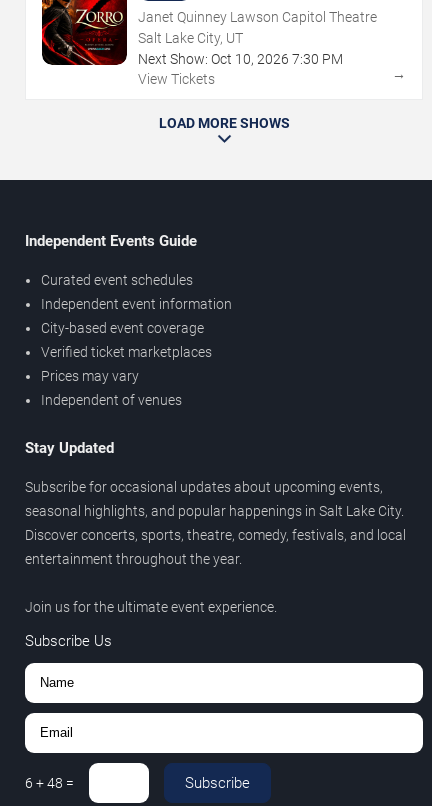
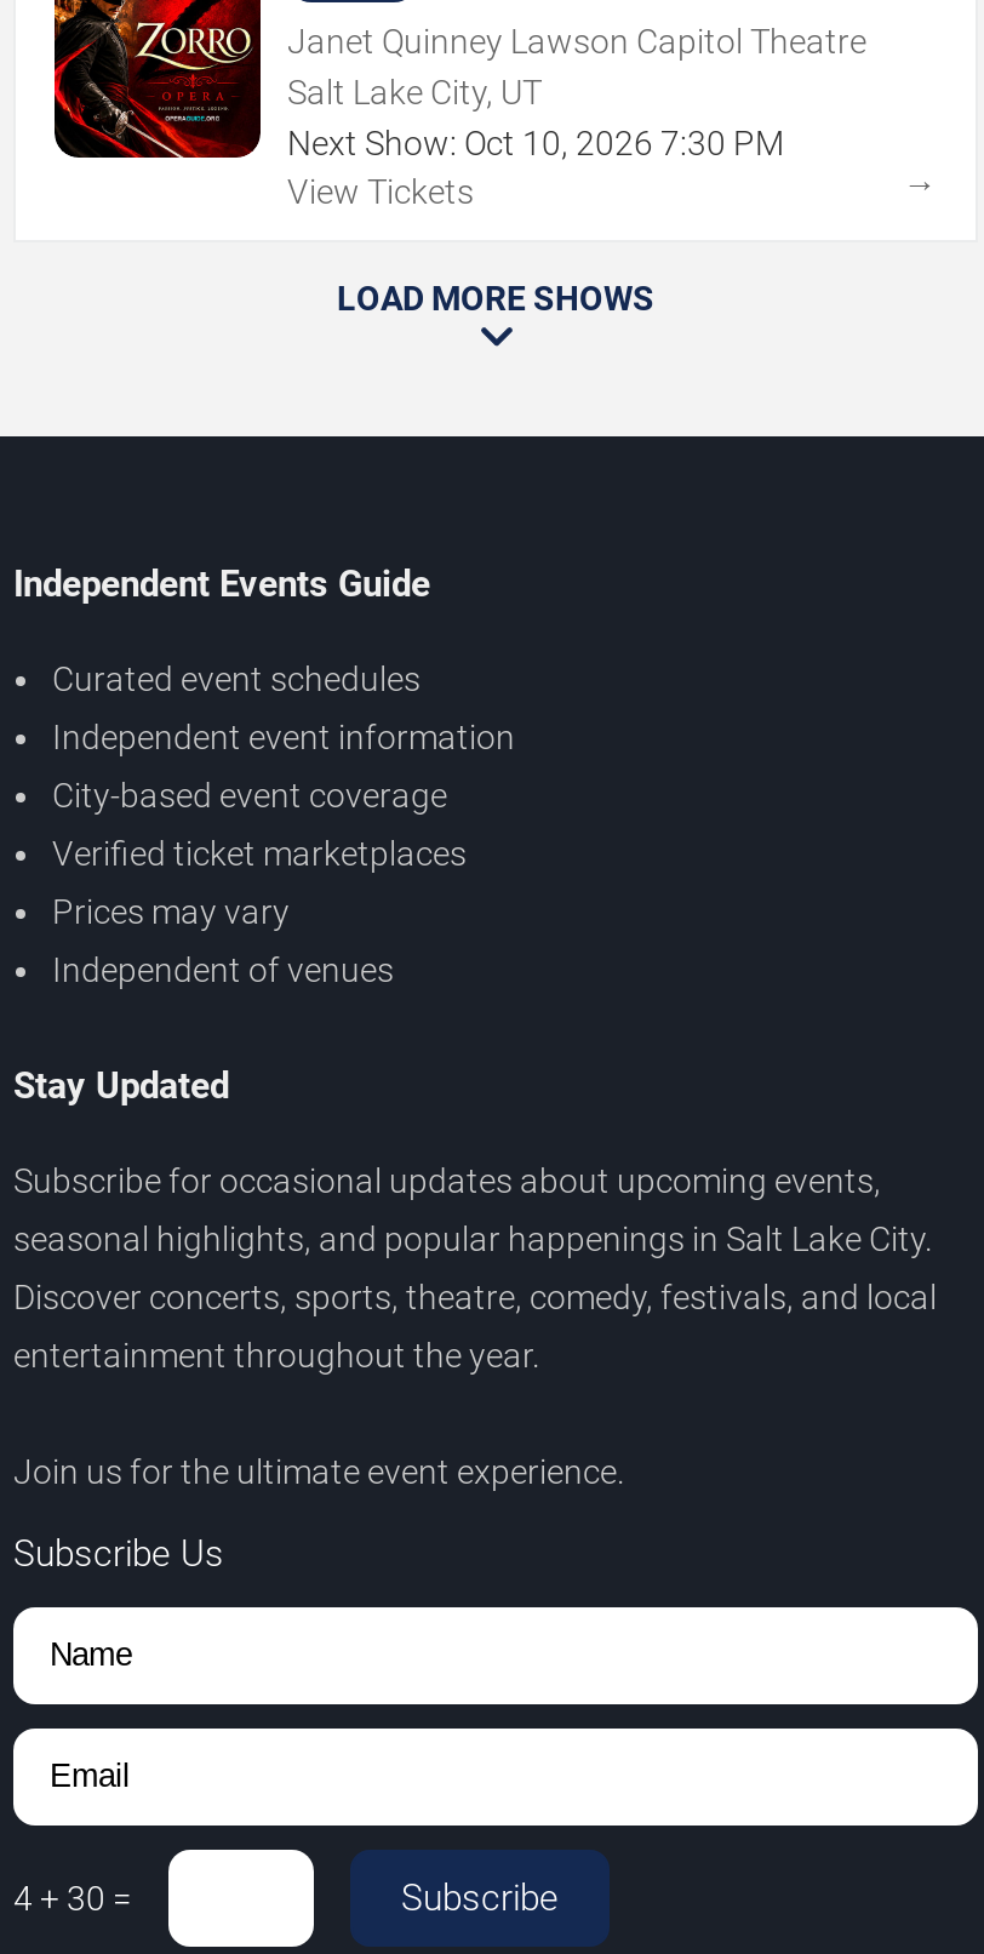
- 6 + 48 =
+ 4 + 30 =
